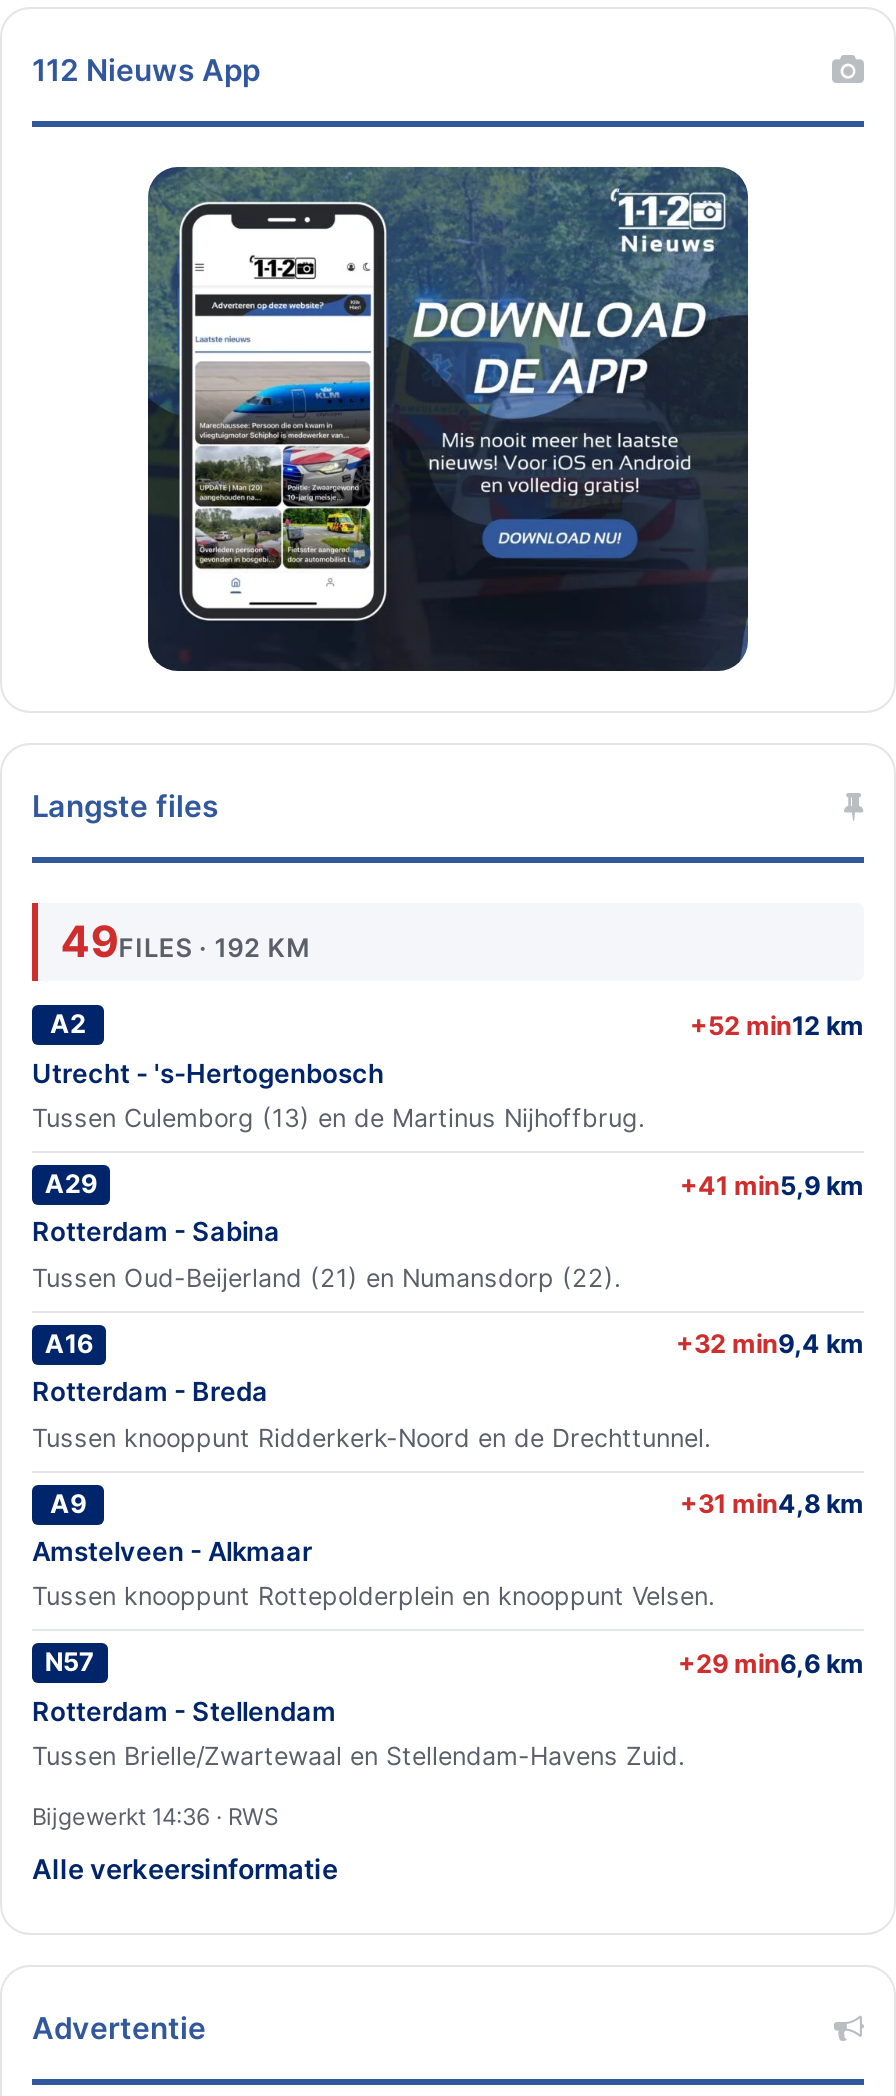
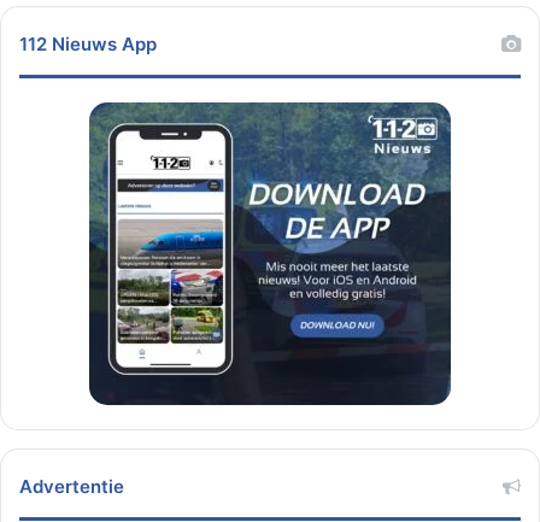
- Langste files
- 49FILES · 192 KM
- A2
- +52 min12 km
- Utrecht - 's-Hertogenbosch
- Tussen Culemborg (13) en de Martinus Nijhoffbrug.
- A29
- +41 min5,9 km
- Rotterdam - Sabina
- Tussen Oud-Beijerland (21) en Numansdorp (22).
- A16
- +32 min9,4 km
- Rotterdam - Breda
- Tussen knooppunt Ridderkerk-Noord en de Drechttunnel.
- A9
- +31 min4,8 km
- Amstelveen - Alkmaar
- Tussen knooppunt Rottepolderplein en knooppunt Velsen.
- N57
- +29 min6,6 km
- Rotterdam - Stellendam
- Tussen Brielle/Zwartewaal en Stellendam-Havens Zuid.
- Bijgewerkt 14:36 · RWS
- Alle verkeersinformatie
